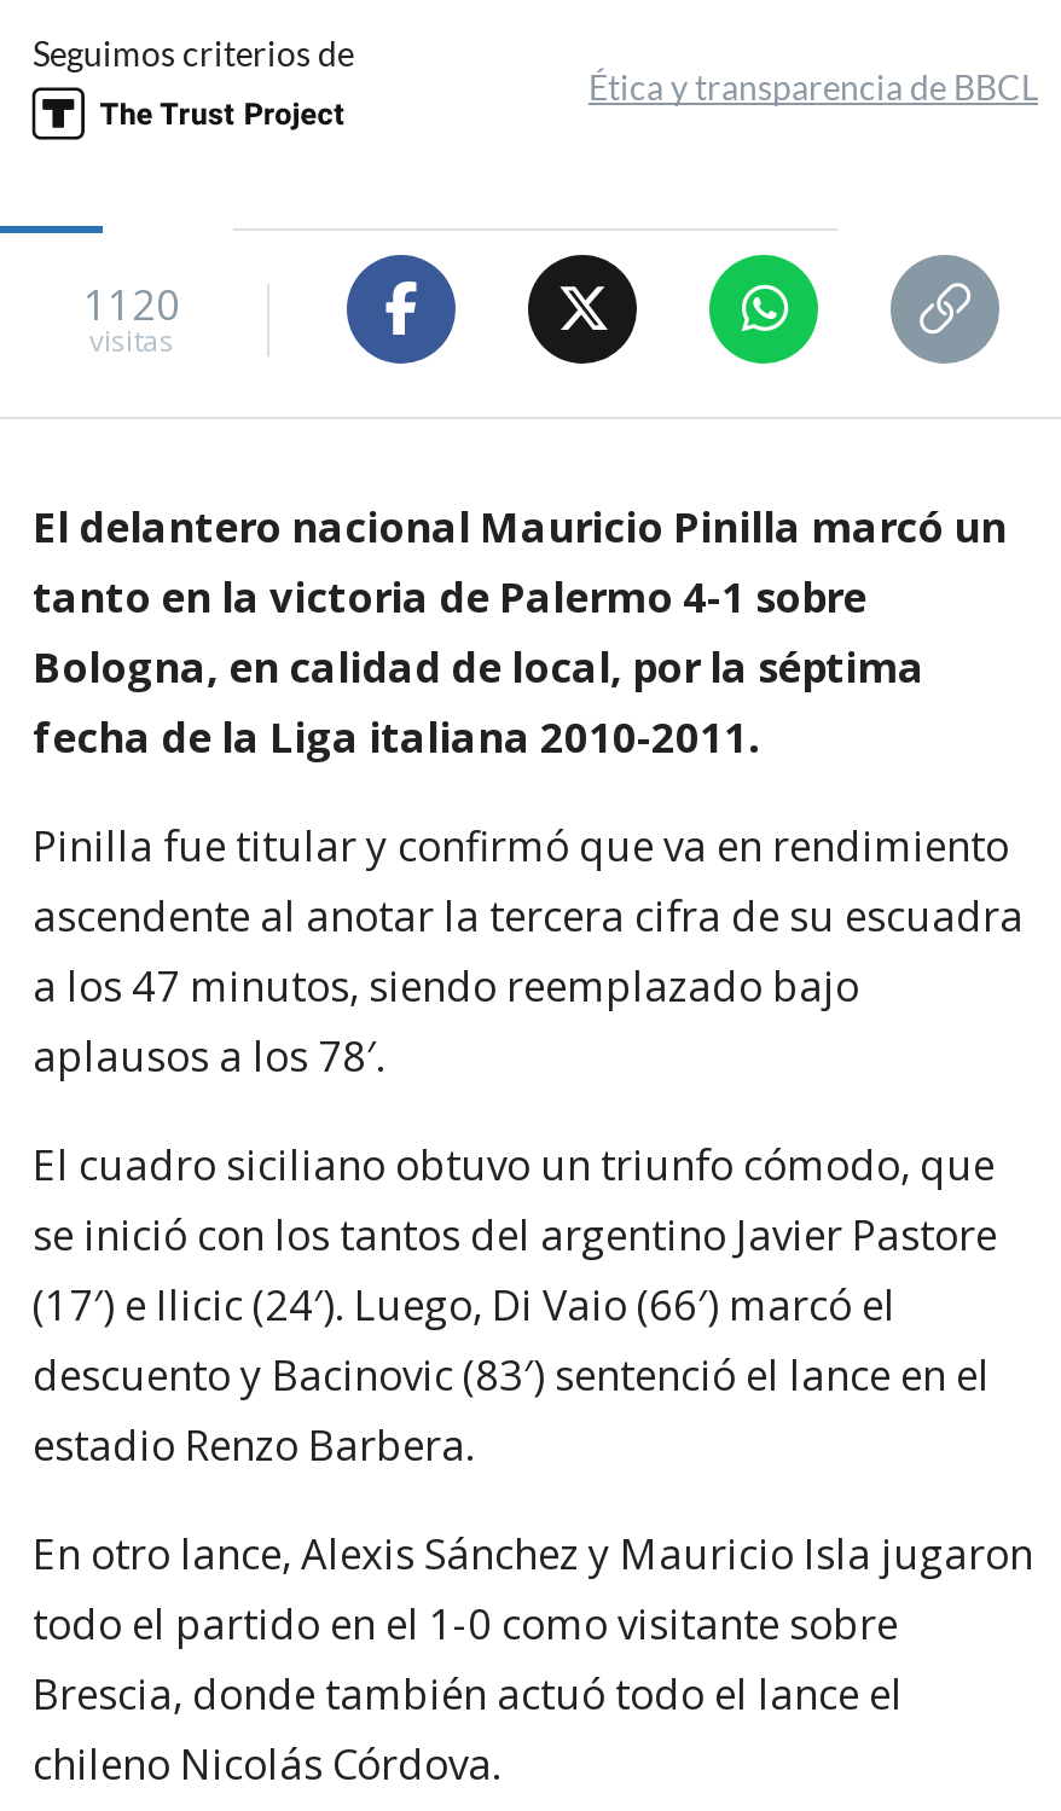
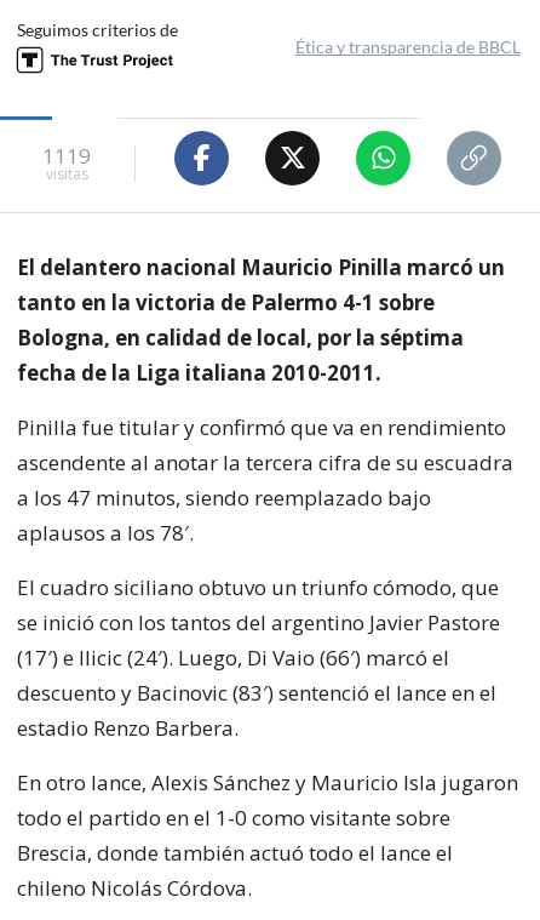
- 1120
+ 1119
